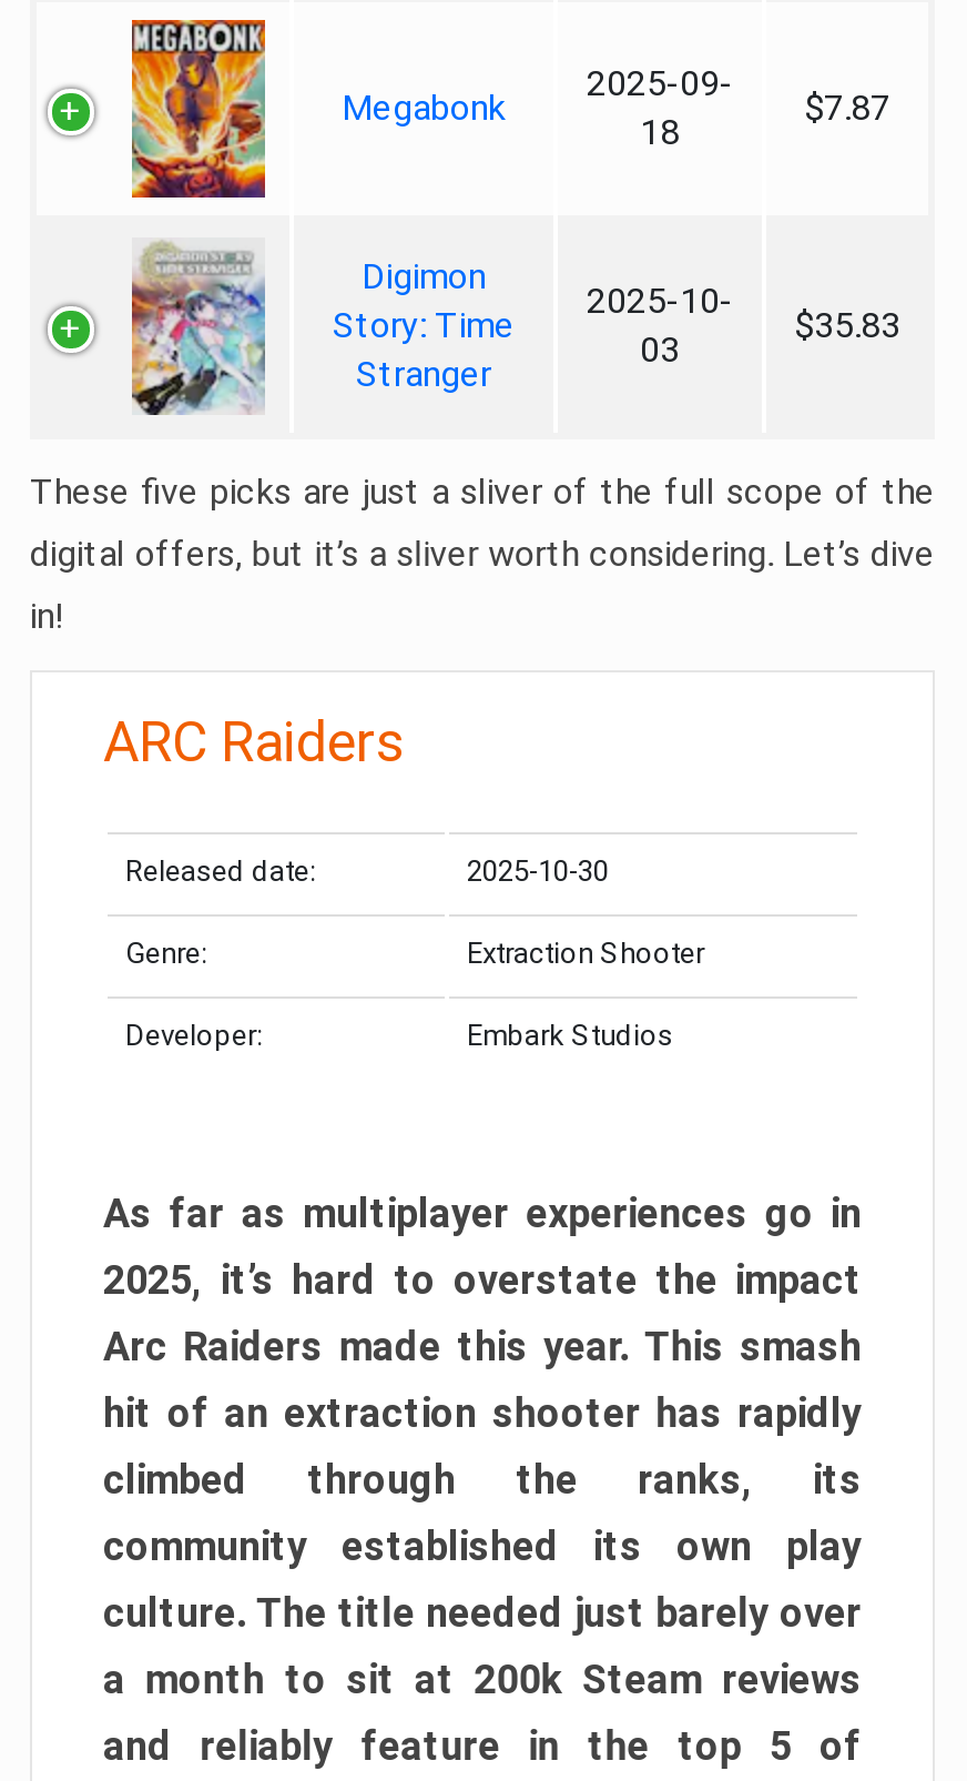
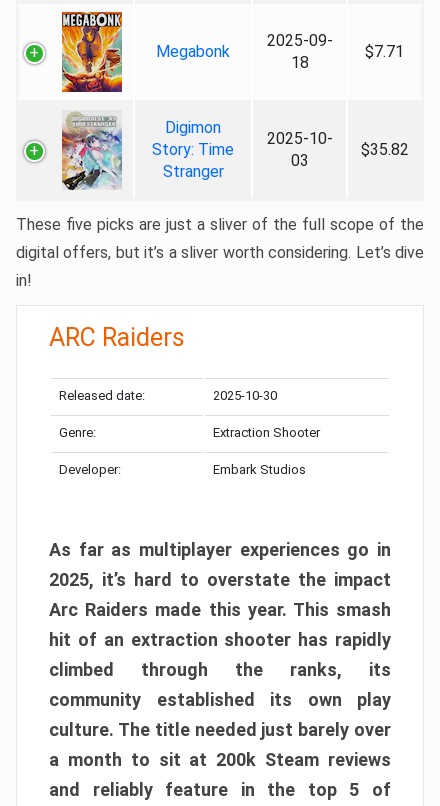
- $7.87
+ $7.71

- $35.83
+ $35.82
